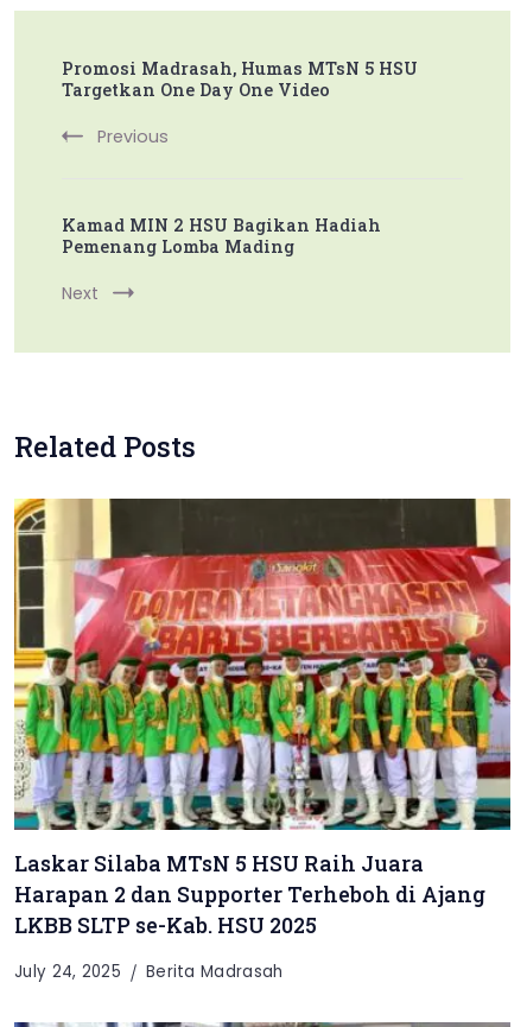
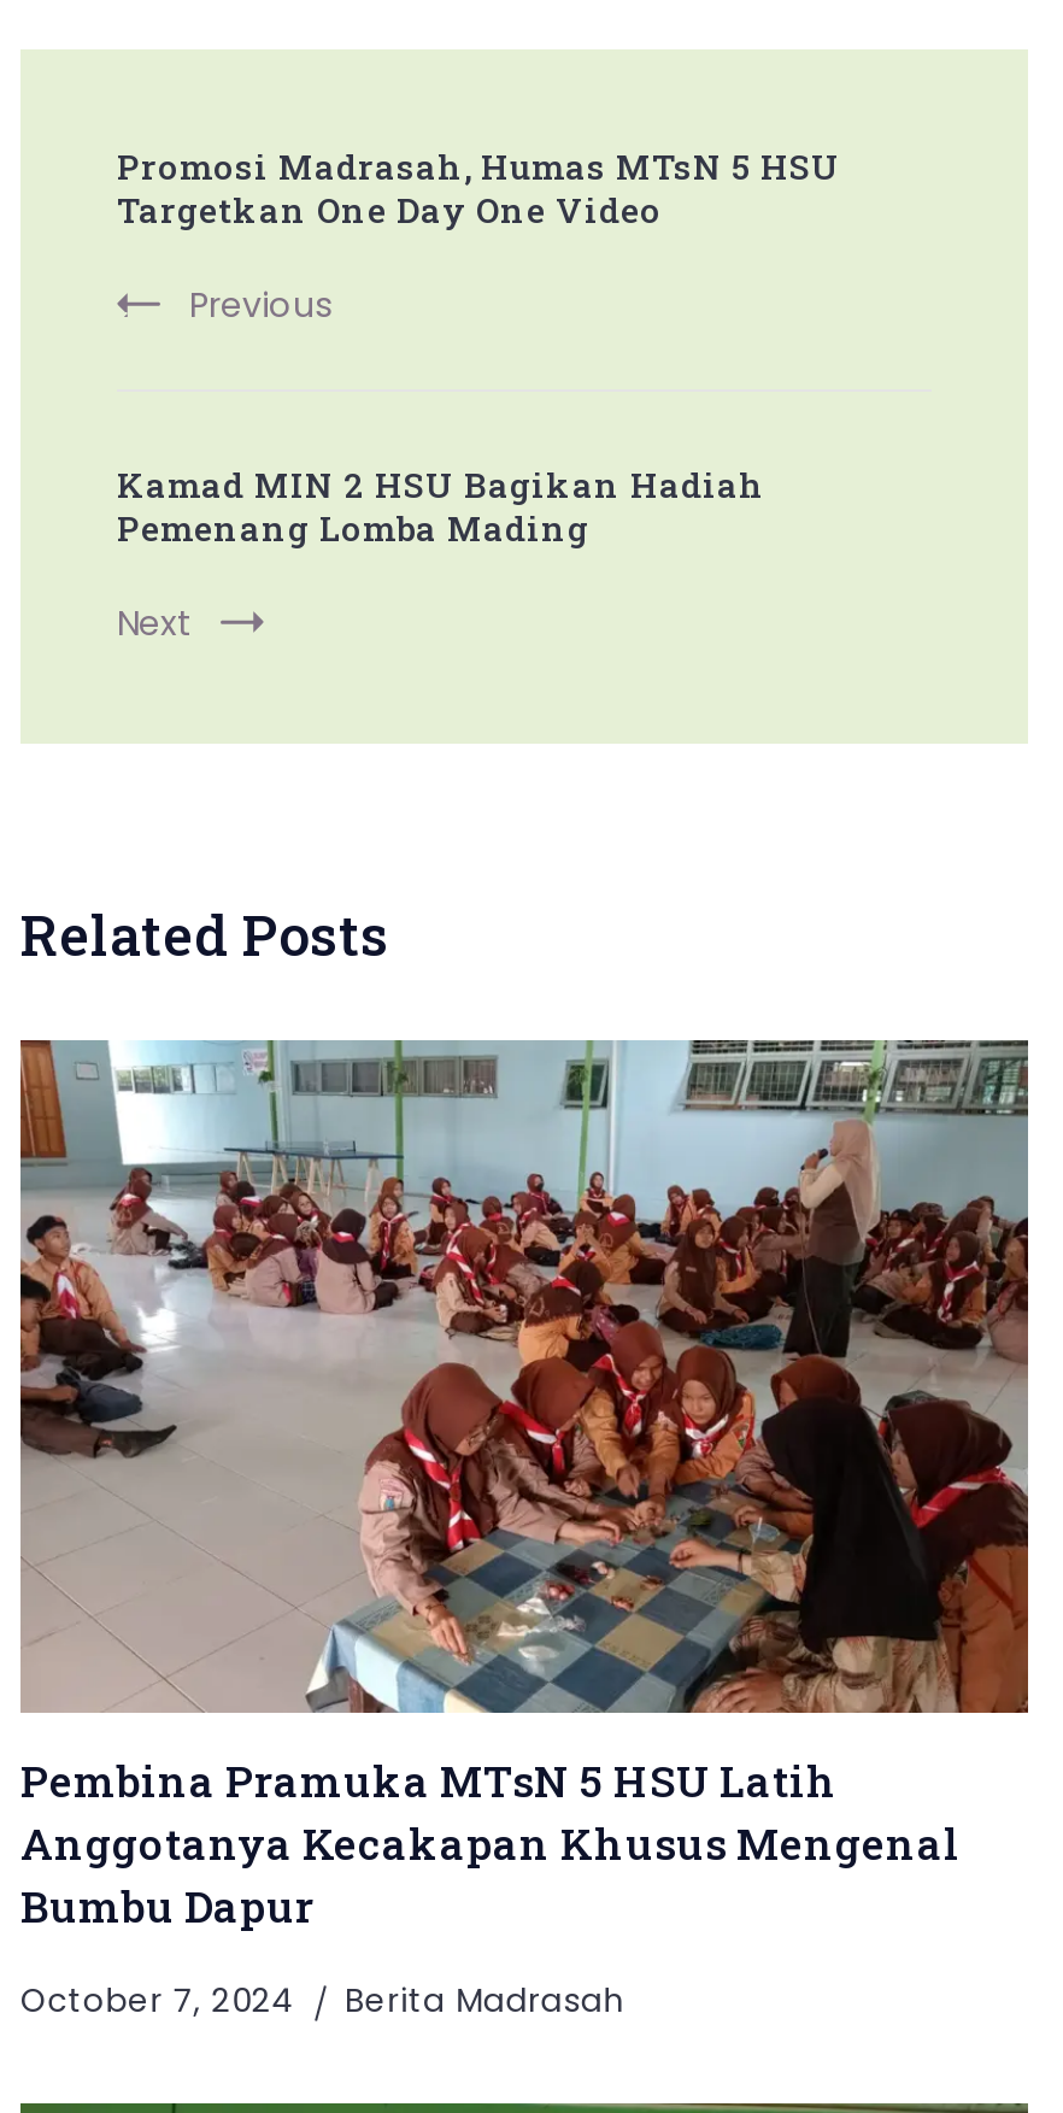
- [image]
- Laskar Silaba MTsN 5 HSU Raih Juara
- Harapan 2 dan Supporter Terheboh di Ajang
- LKBB SLTP se-Kab. HSU 2025
+ [image]
+ Pembina Pramuka MTsN 5 HSU Latih
+ Anggotanya Kecakapan Khusus Mengenal
+ Bumbu Dapur

- July 24, 2025 Berita Madrasah
+ October 7, 2024 Berita Madrasah
